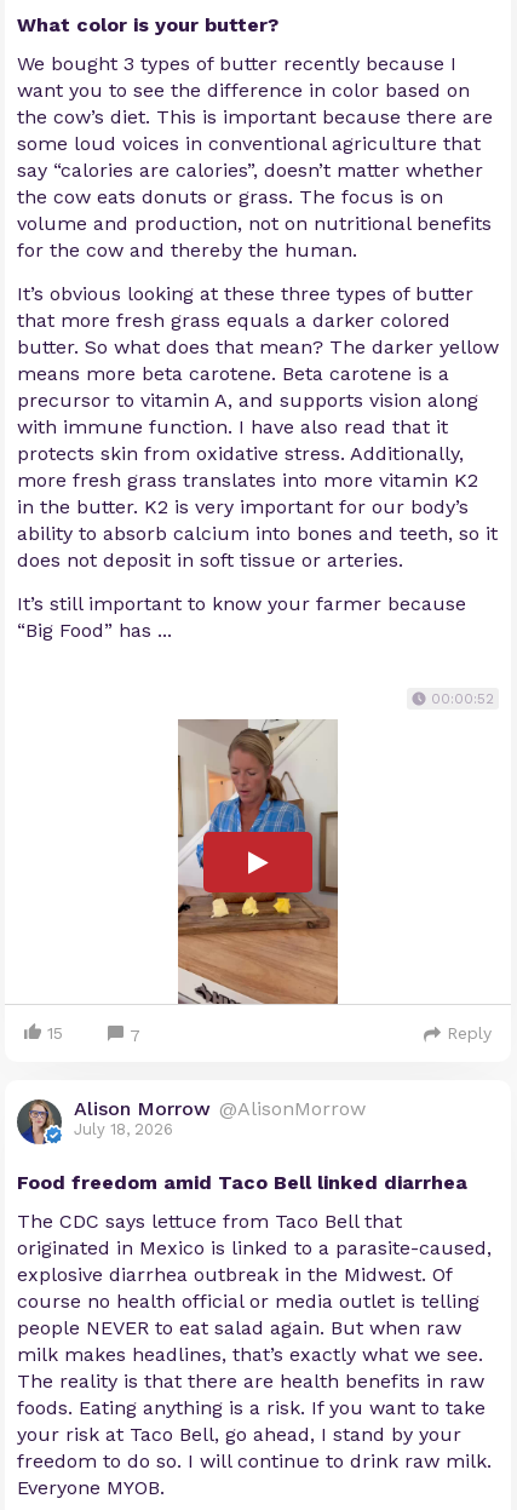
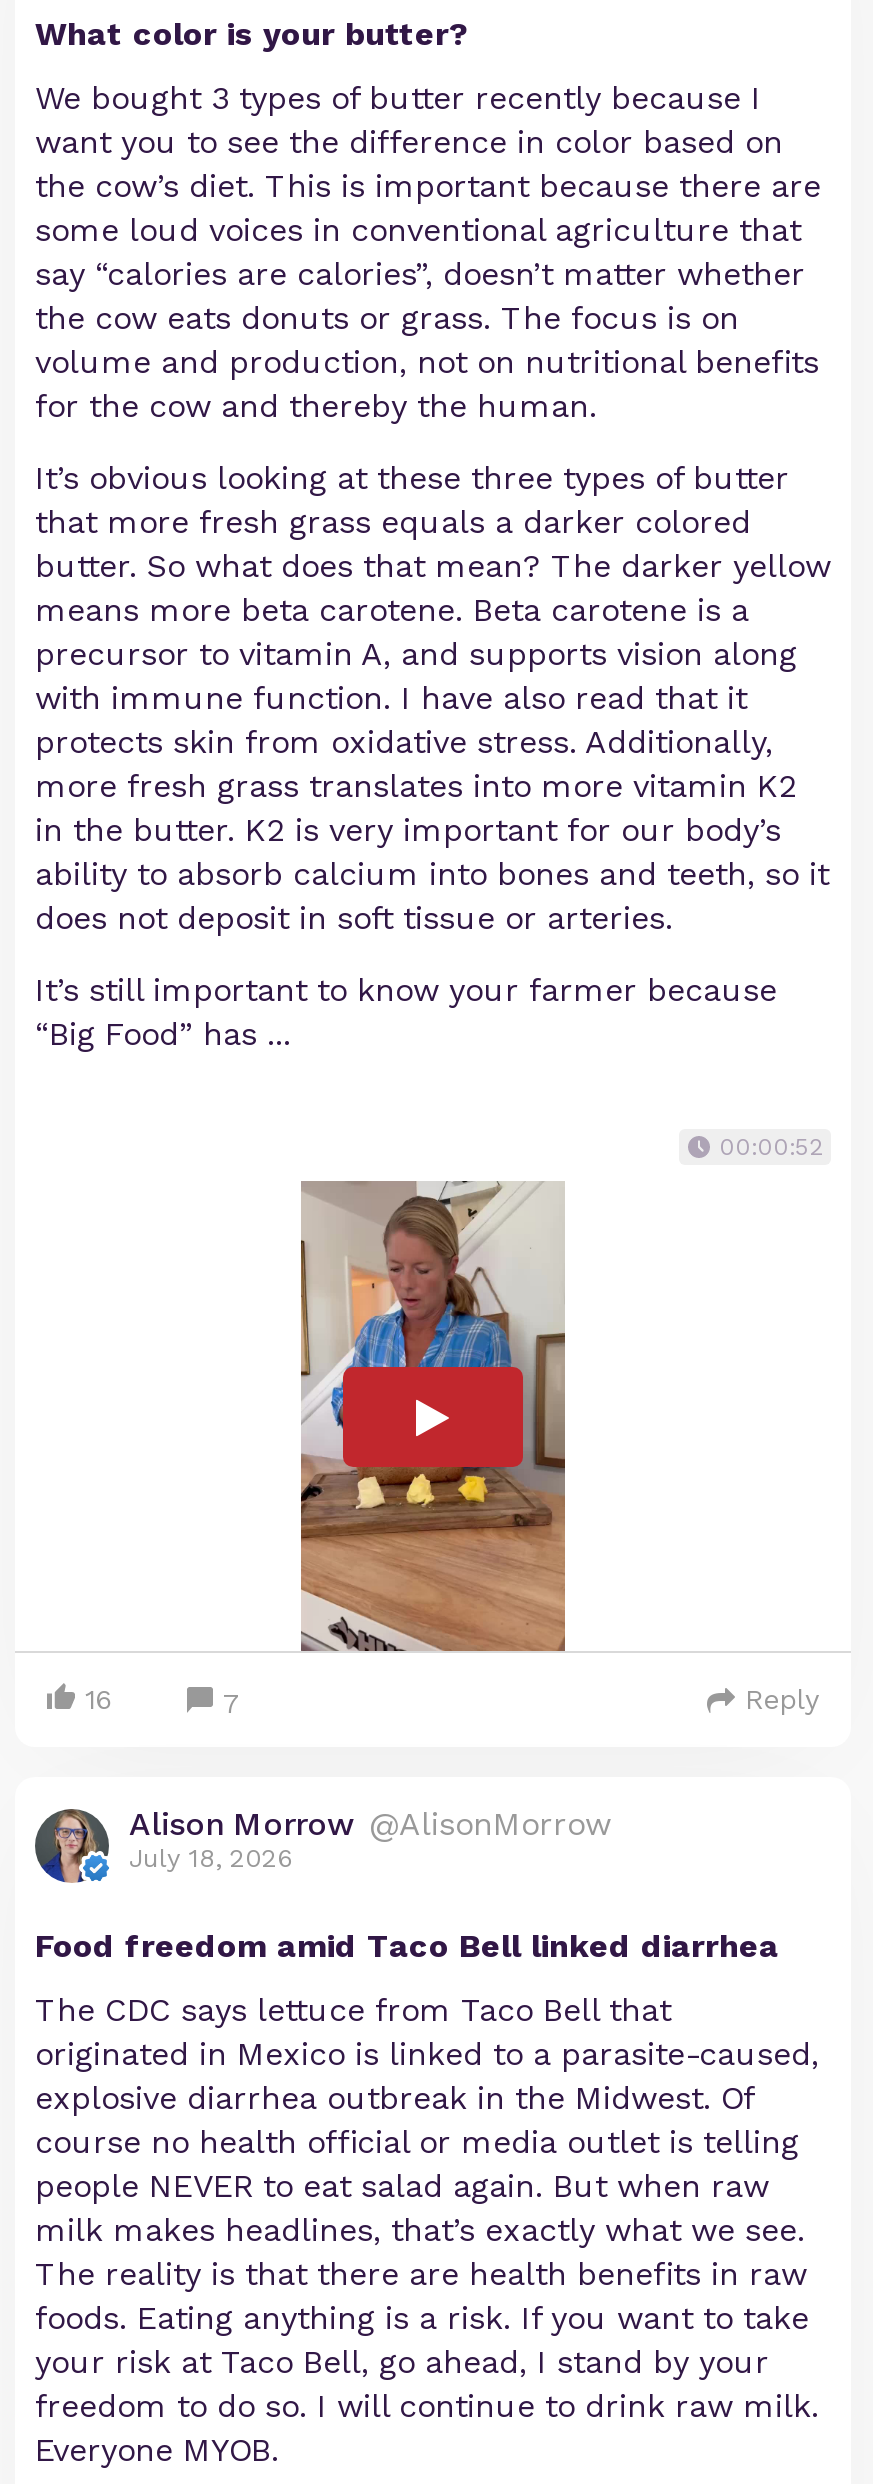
- 15
+ 16
